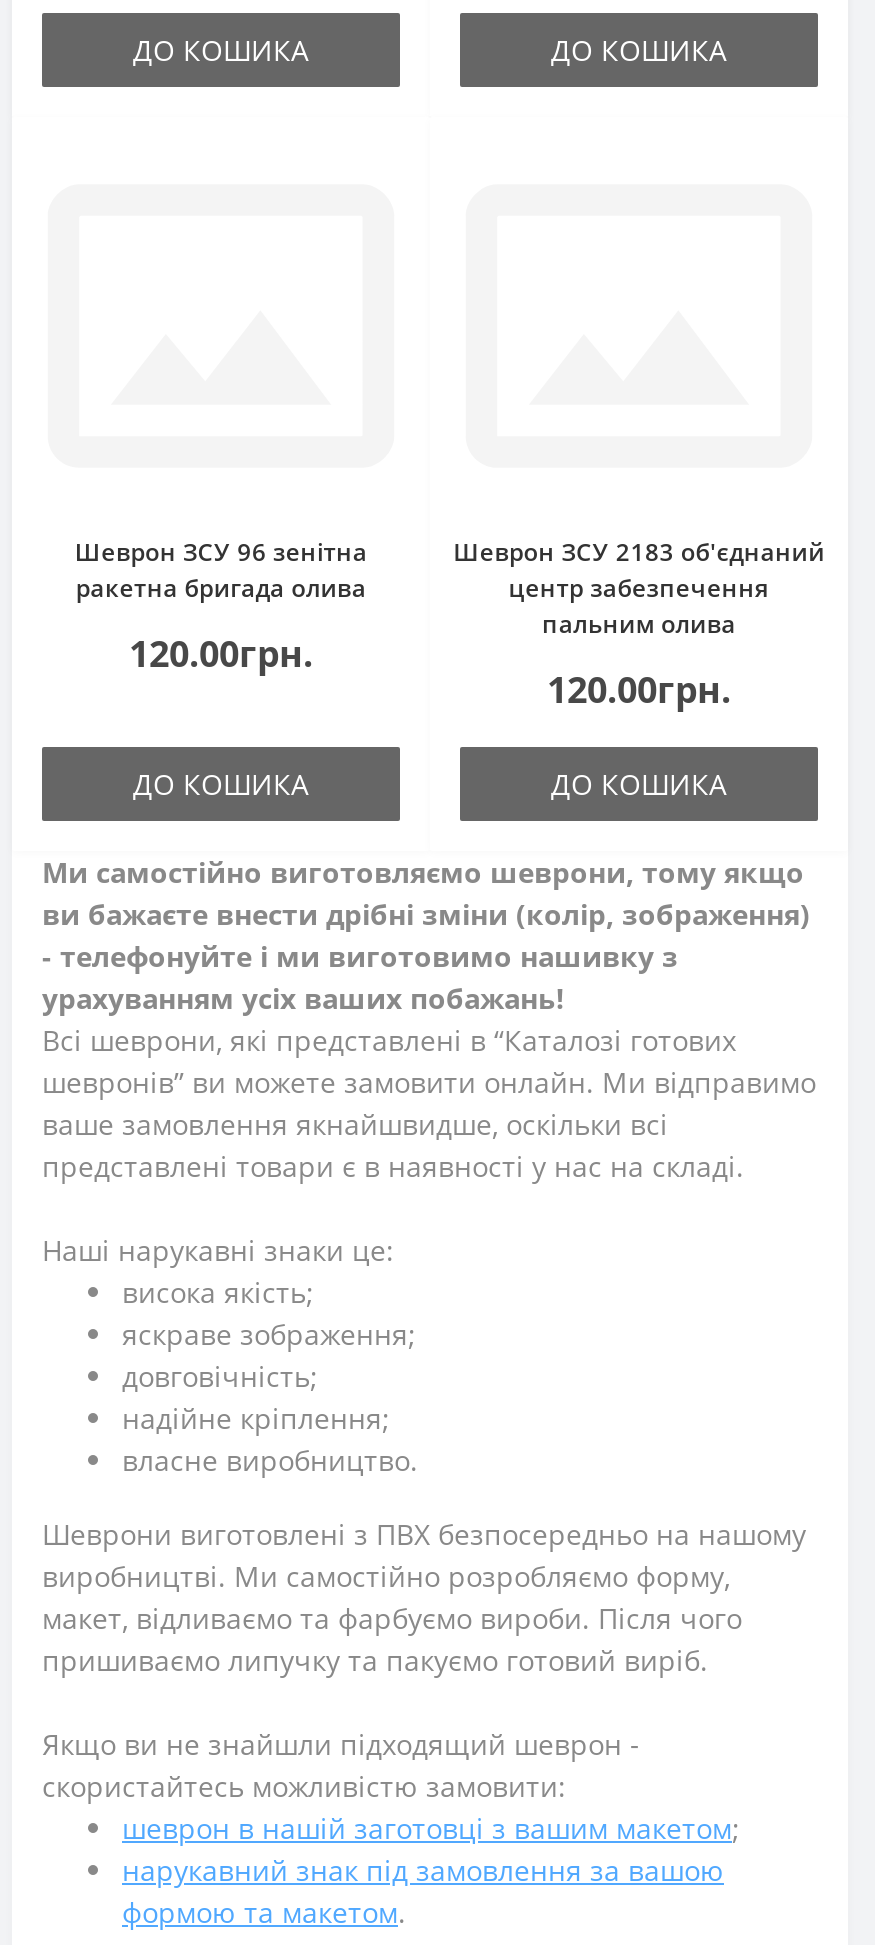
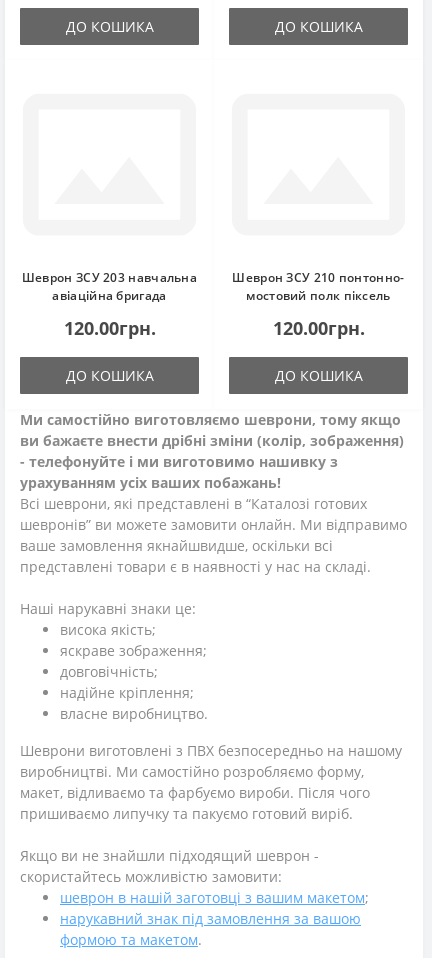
- Шеврон ЗСУ 96 зенітна
- ракетна бригада олива
+ Шеврон ЗСУ 203 навчальна
+ авіаційна бригада

- Шеврон ЗСУ 2183 об'єднаний
- центр забезпечення
- пальним олива
+ Шеврон ЗСУ 210 понтонно-
+ мостовий полк піксель
